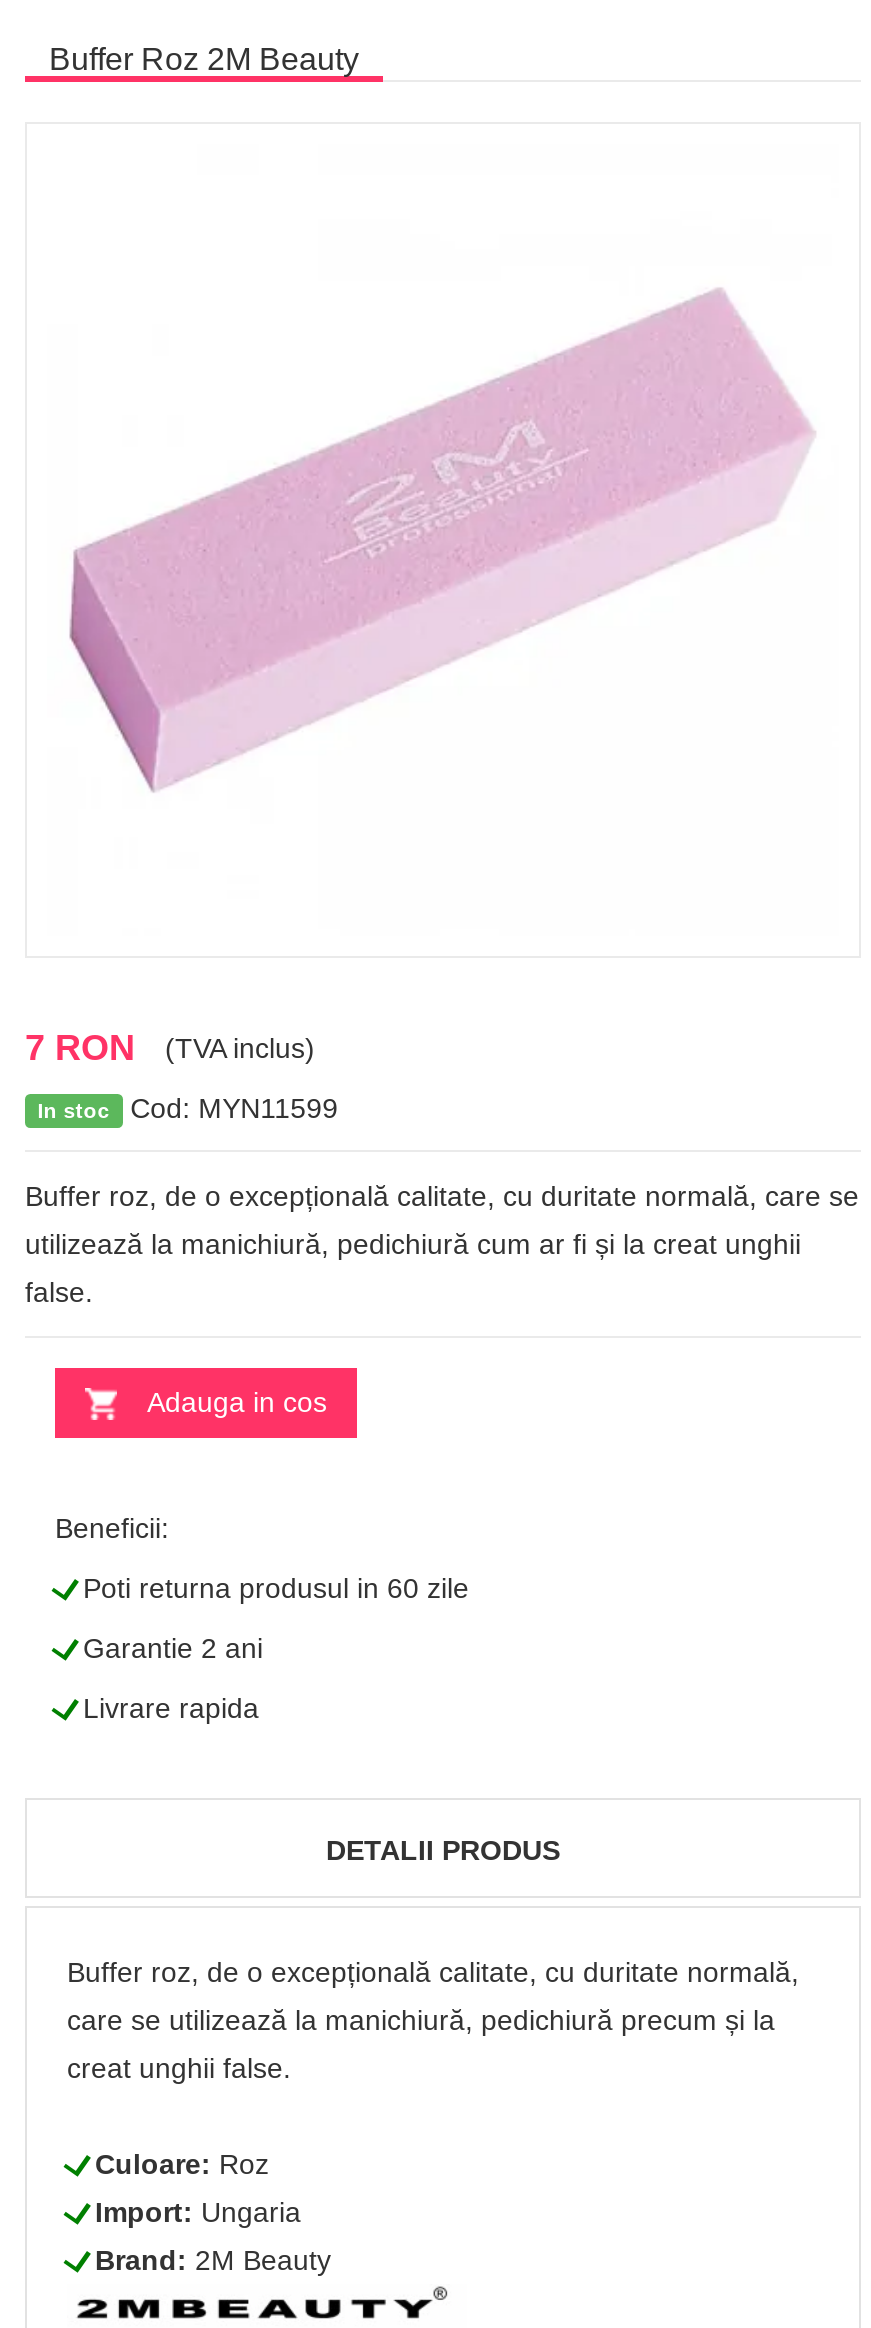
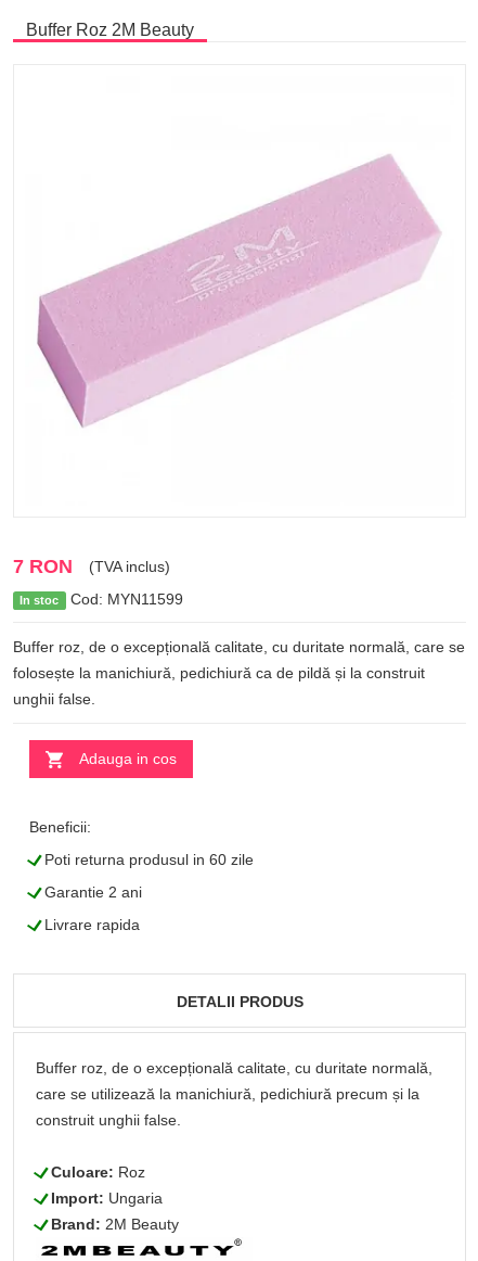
- utilizează la manichiură, pedichiură cum ar fi și la creat unghii
+ folosește la manichiură, pedichiură ca de pildă și la construit

- false.
+ unghii false.

- creat unghii false.
+ construit unghii false.
